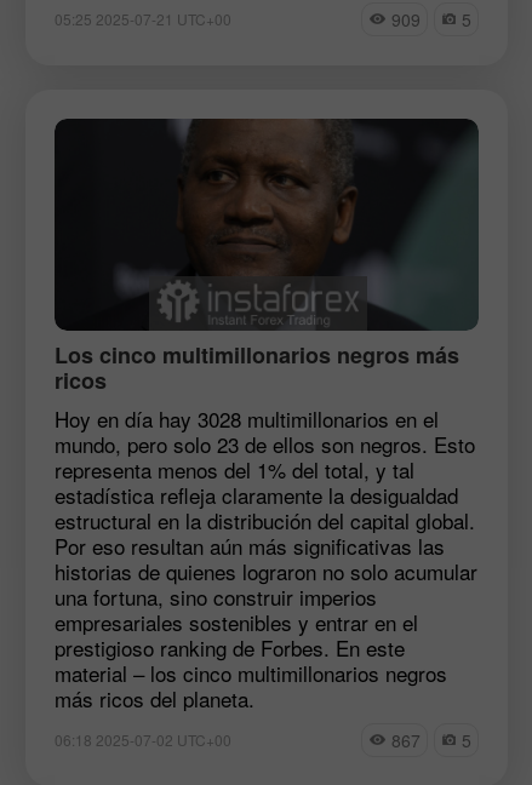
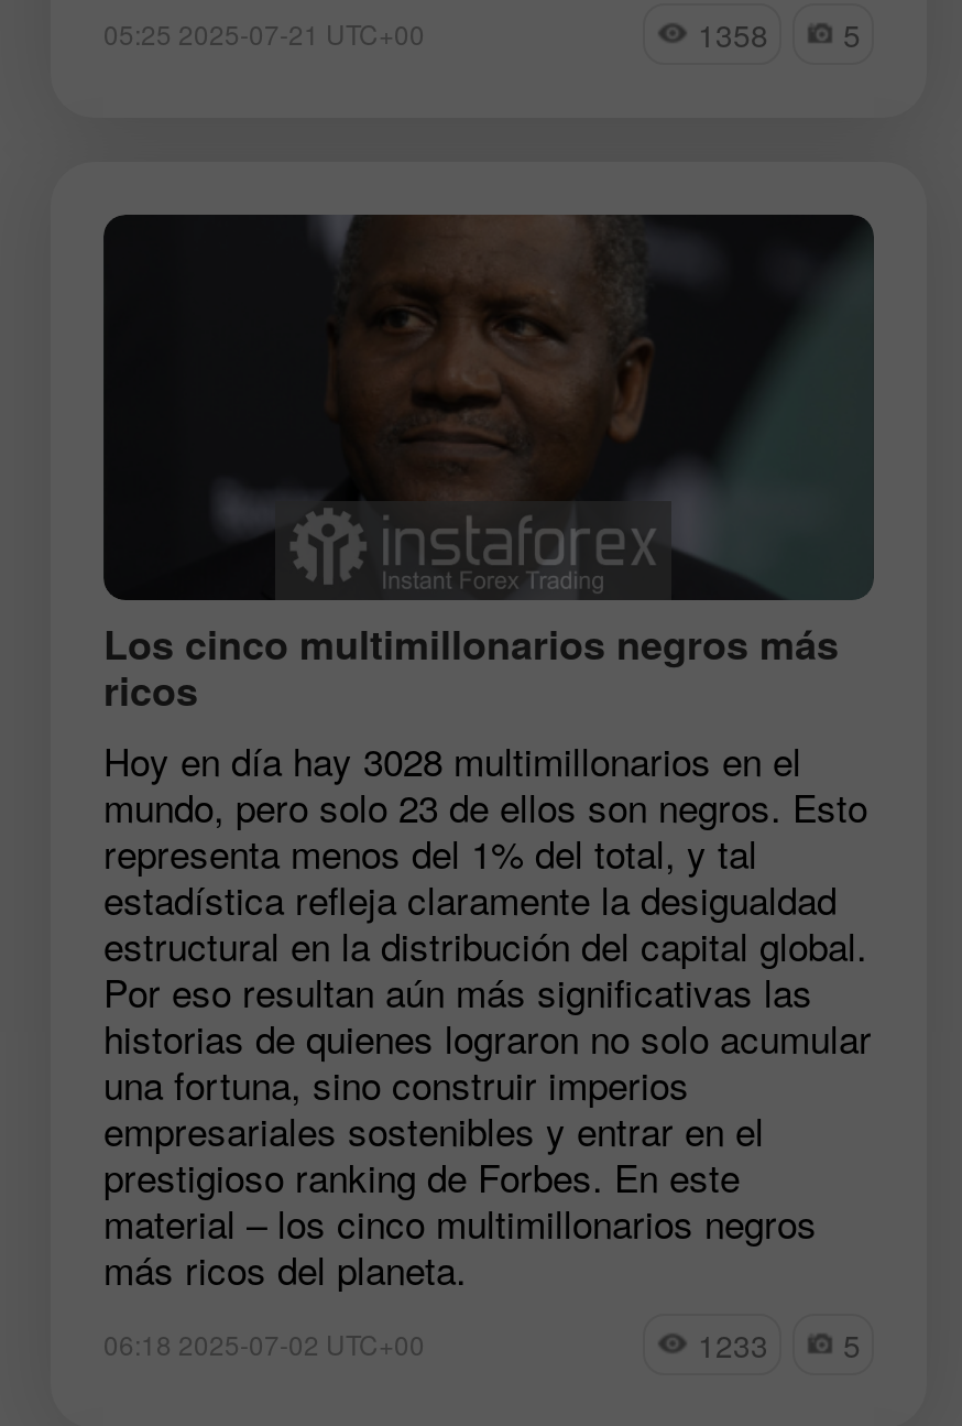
- 909 5
+ 1358 5

- 867 5
+ 1233 5
